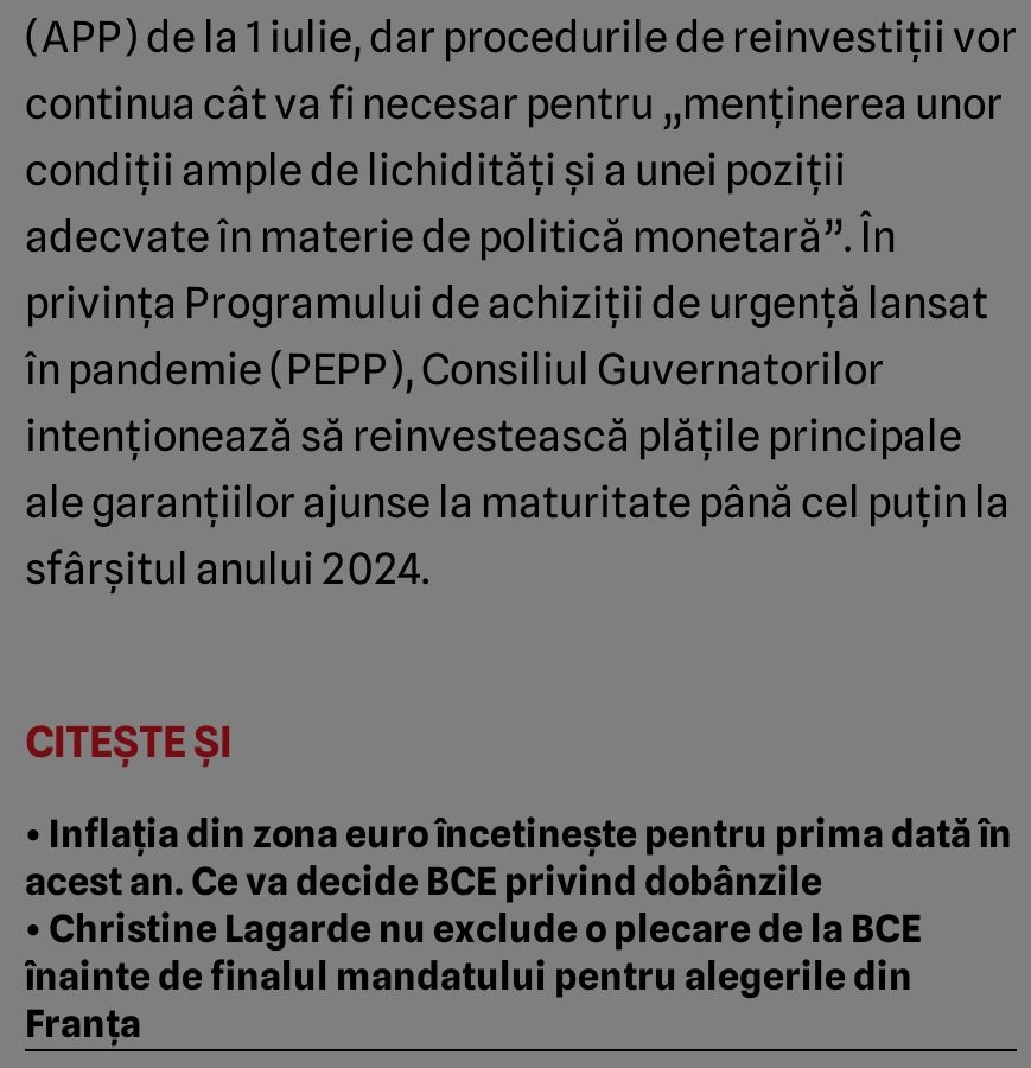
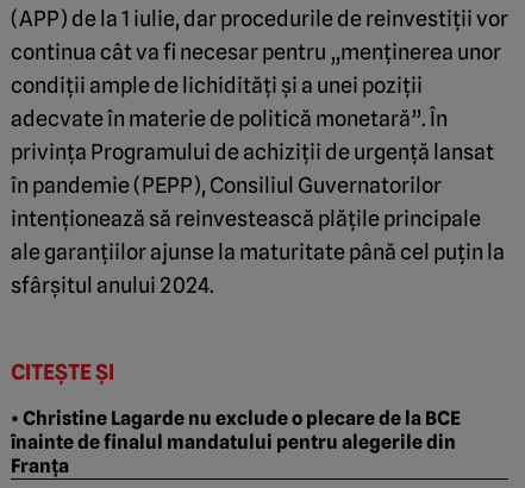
- • Inflația din zona euro încetinește pentru prima dată în
- acest an. Ce va decide BCE privind dobânzile
